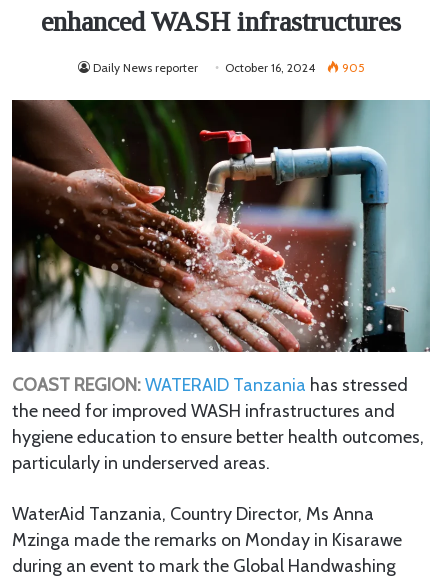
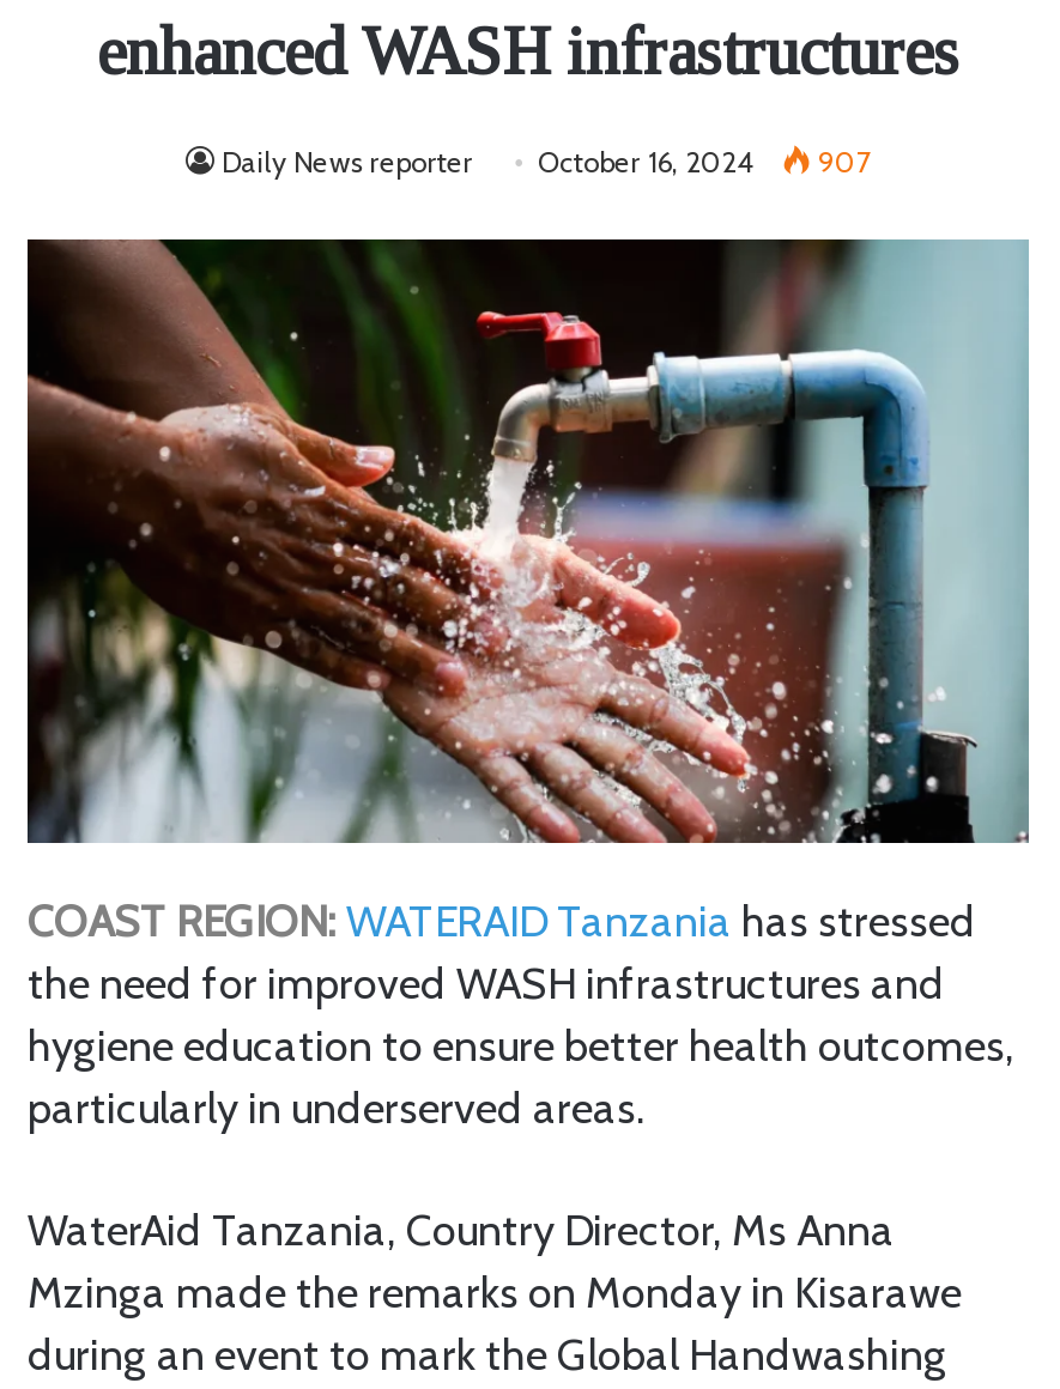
- Daily News reporter October 16, 2024 905
+ Daily News reporter October 16, 2024 907
